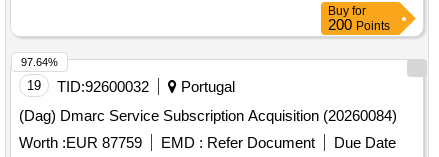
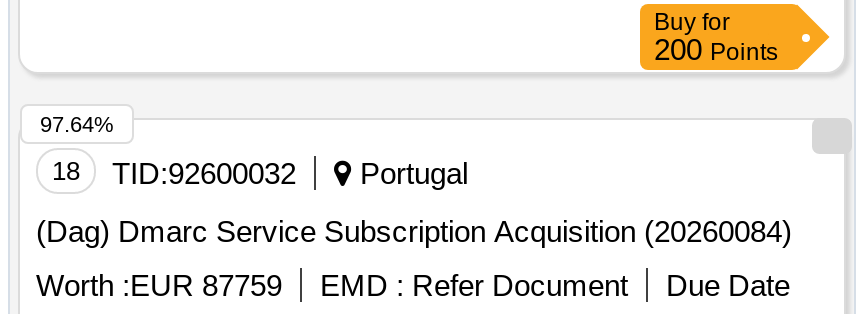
- 19 TID:92600032 Portugal
+ 18 TID:92600032 Portugal
